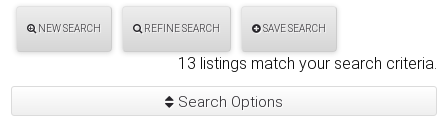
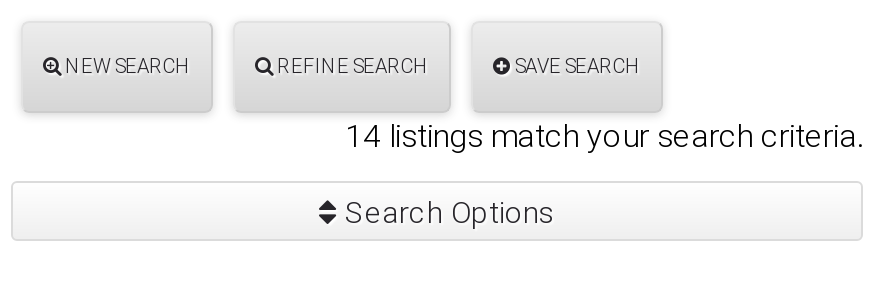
- 13 listings match your search criteria.
+ 14 listings match your search criteria.
